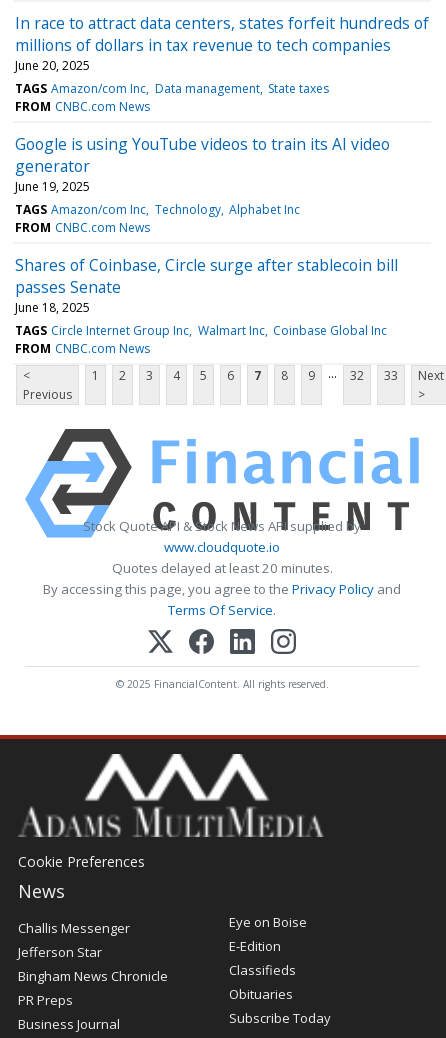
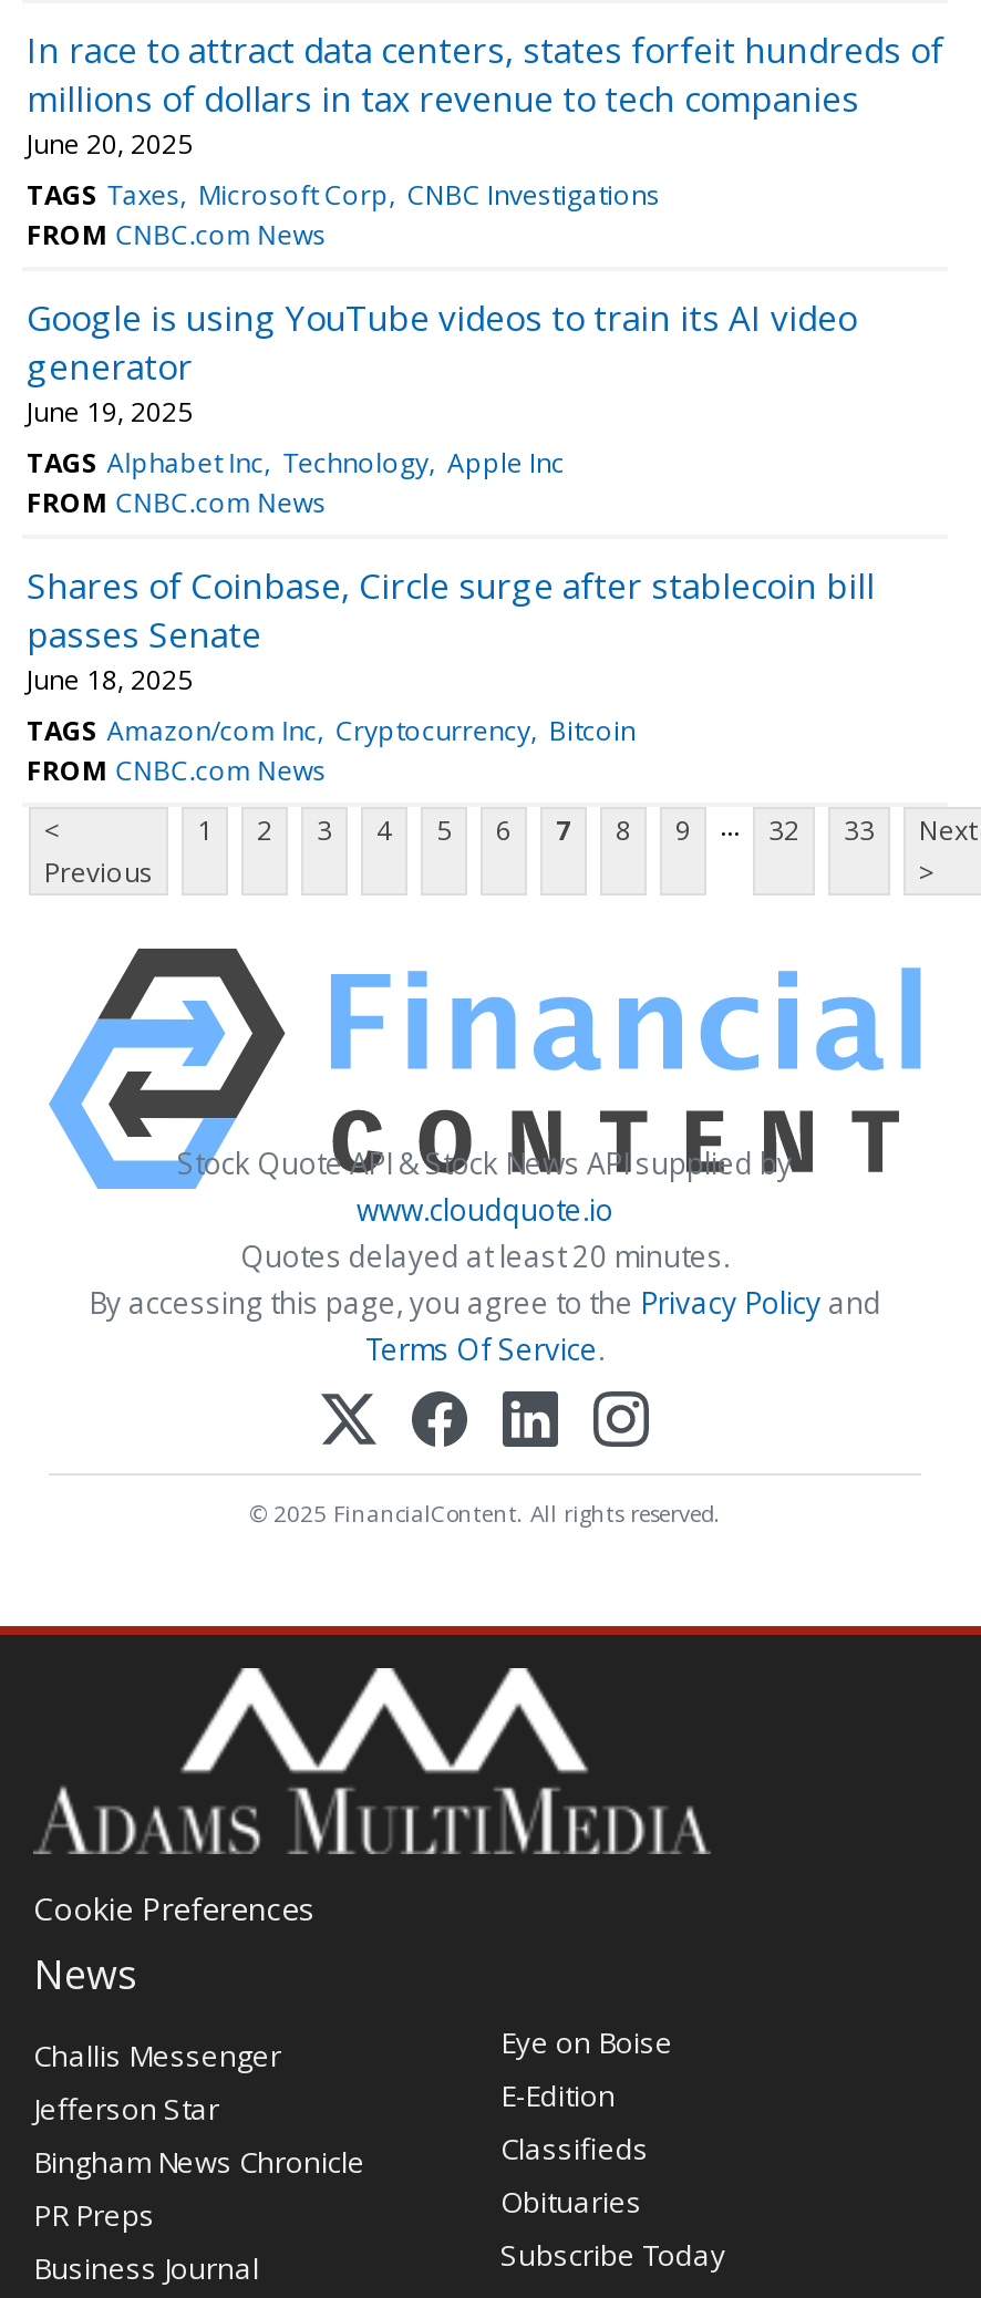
- TAGS Amazon/com Inc Data management State taxes
+ TAGS Taxes Microsoft Corp CNBC Investigations

- TAGS Amazon/com Inc Technology Alphabet Inc
+ TAGS Alphabet Inc Technology Apple Inc

- TAGS Circle Internet Group Inc Walmart Inc Coinbase Global Inc
+ TAGS Amazon/com Inc Cryptocurrency Bitcoin
